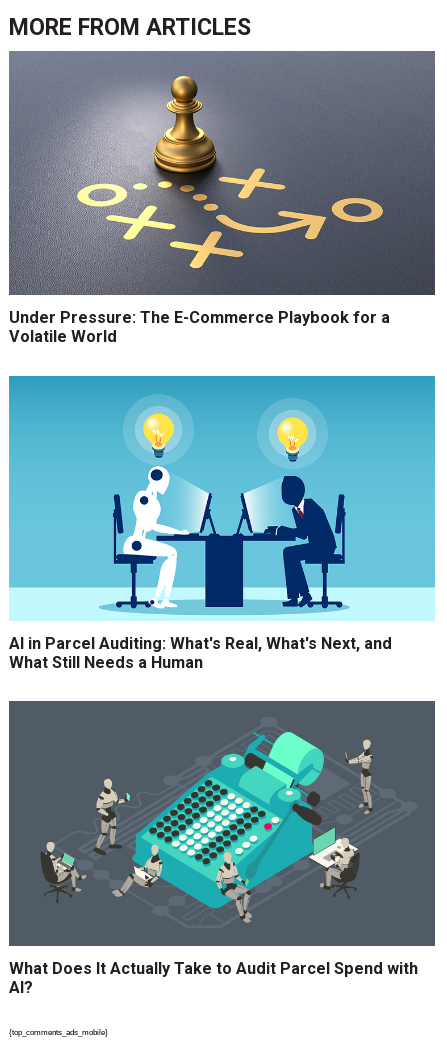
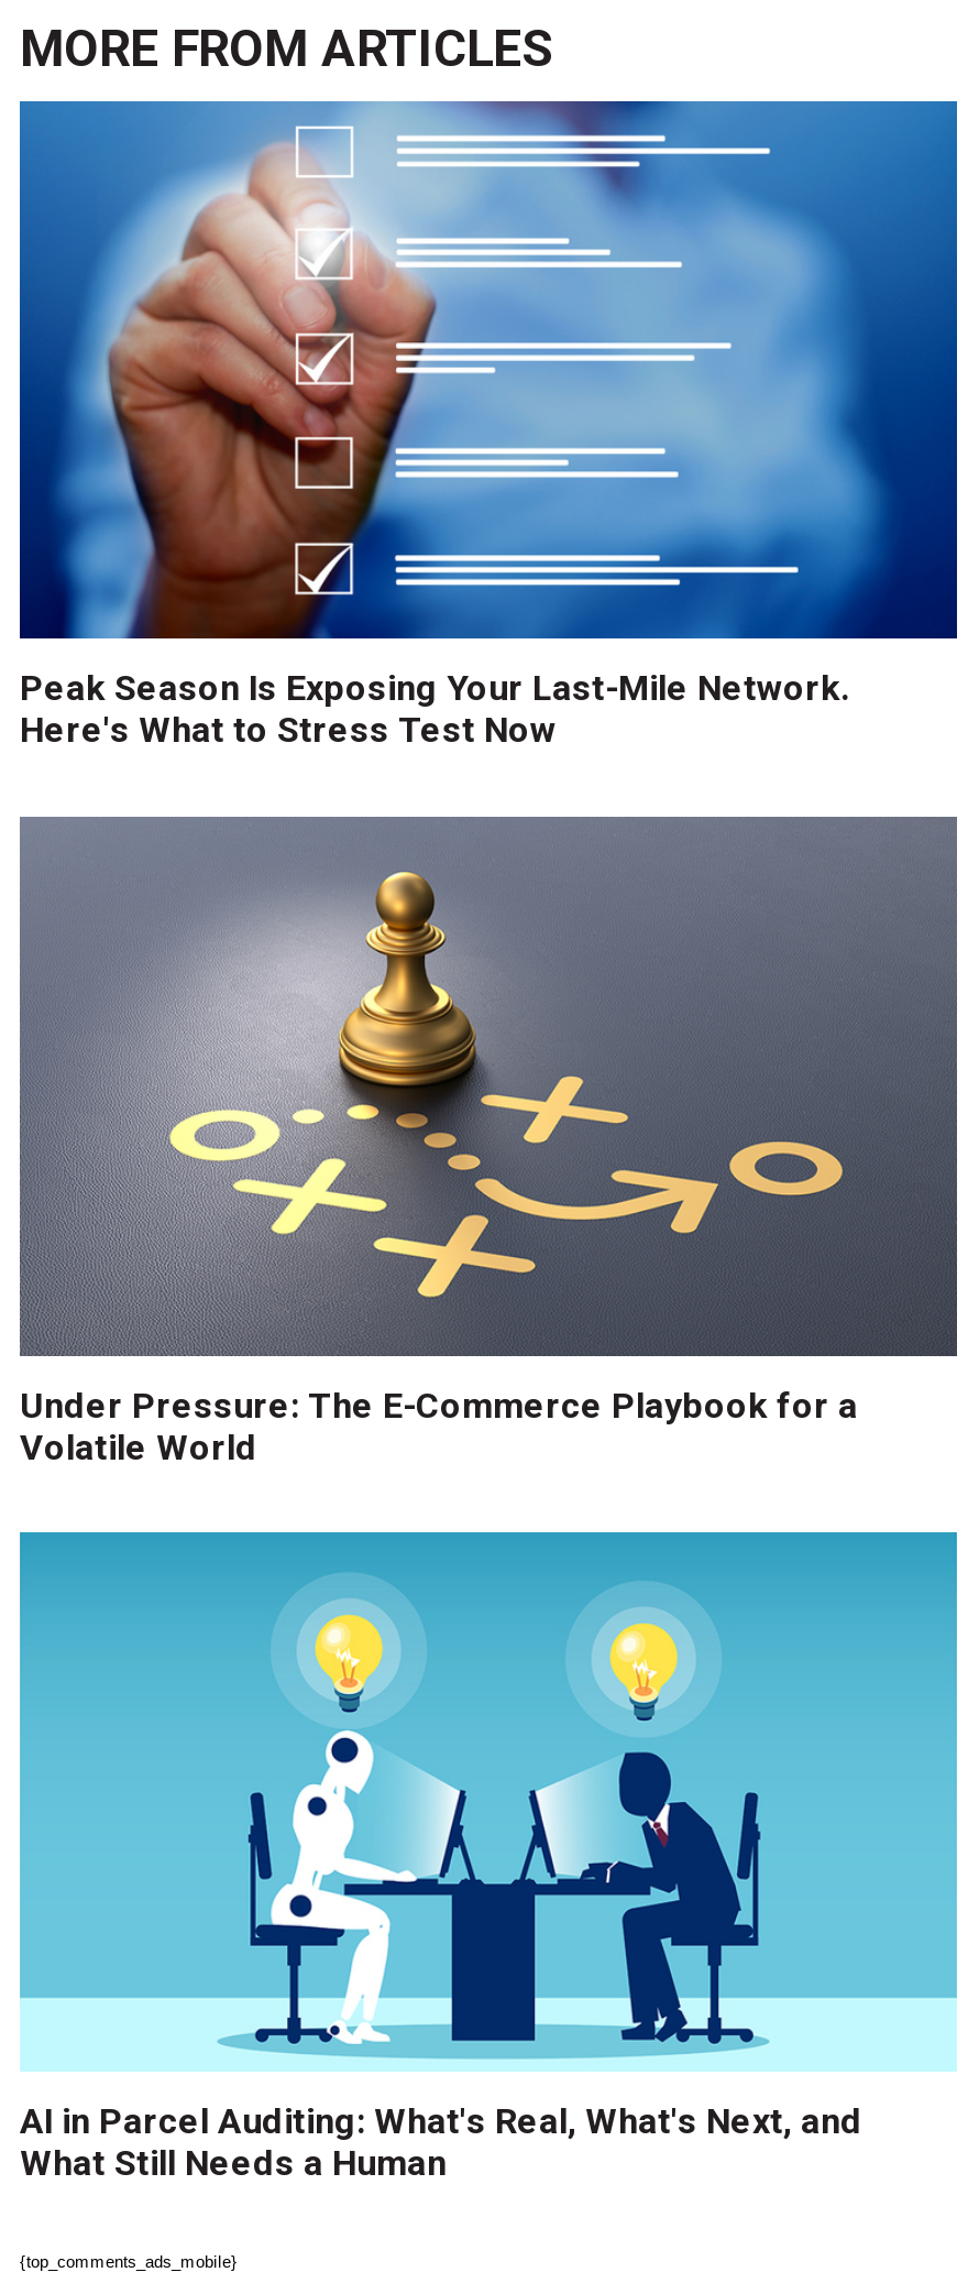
+ [image]
+ Peak Season Is Exposing Your Last-Mile Network.
+ Here's What to Stress Test Now

moved down: [image] | Under Pressure: The E-Commerce Playbook for a | Volatile World | AI in Parcel Auditing: What's Real, What's Next, and | What Still Needs a Human

- [image]
- What Does It Actually Take to Audit Parcel Spend with
- AI?
